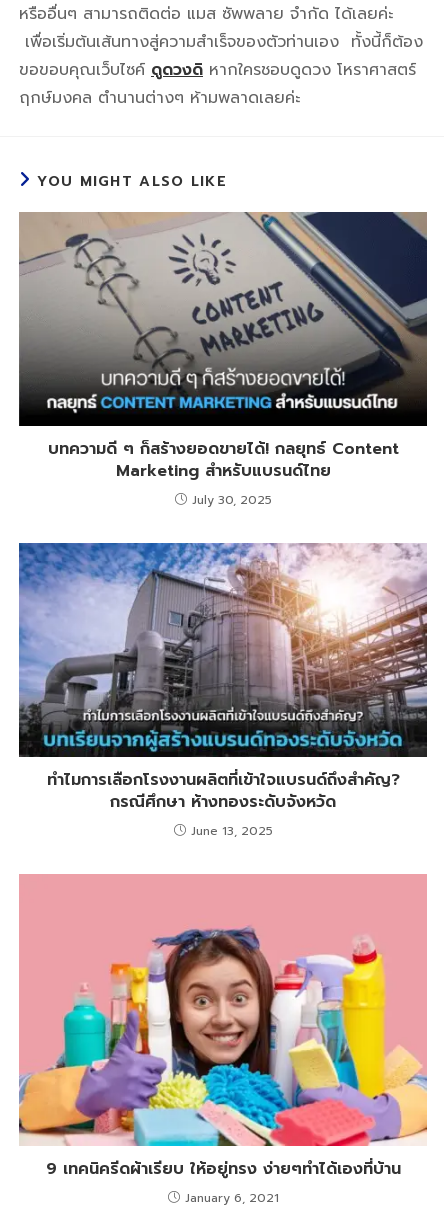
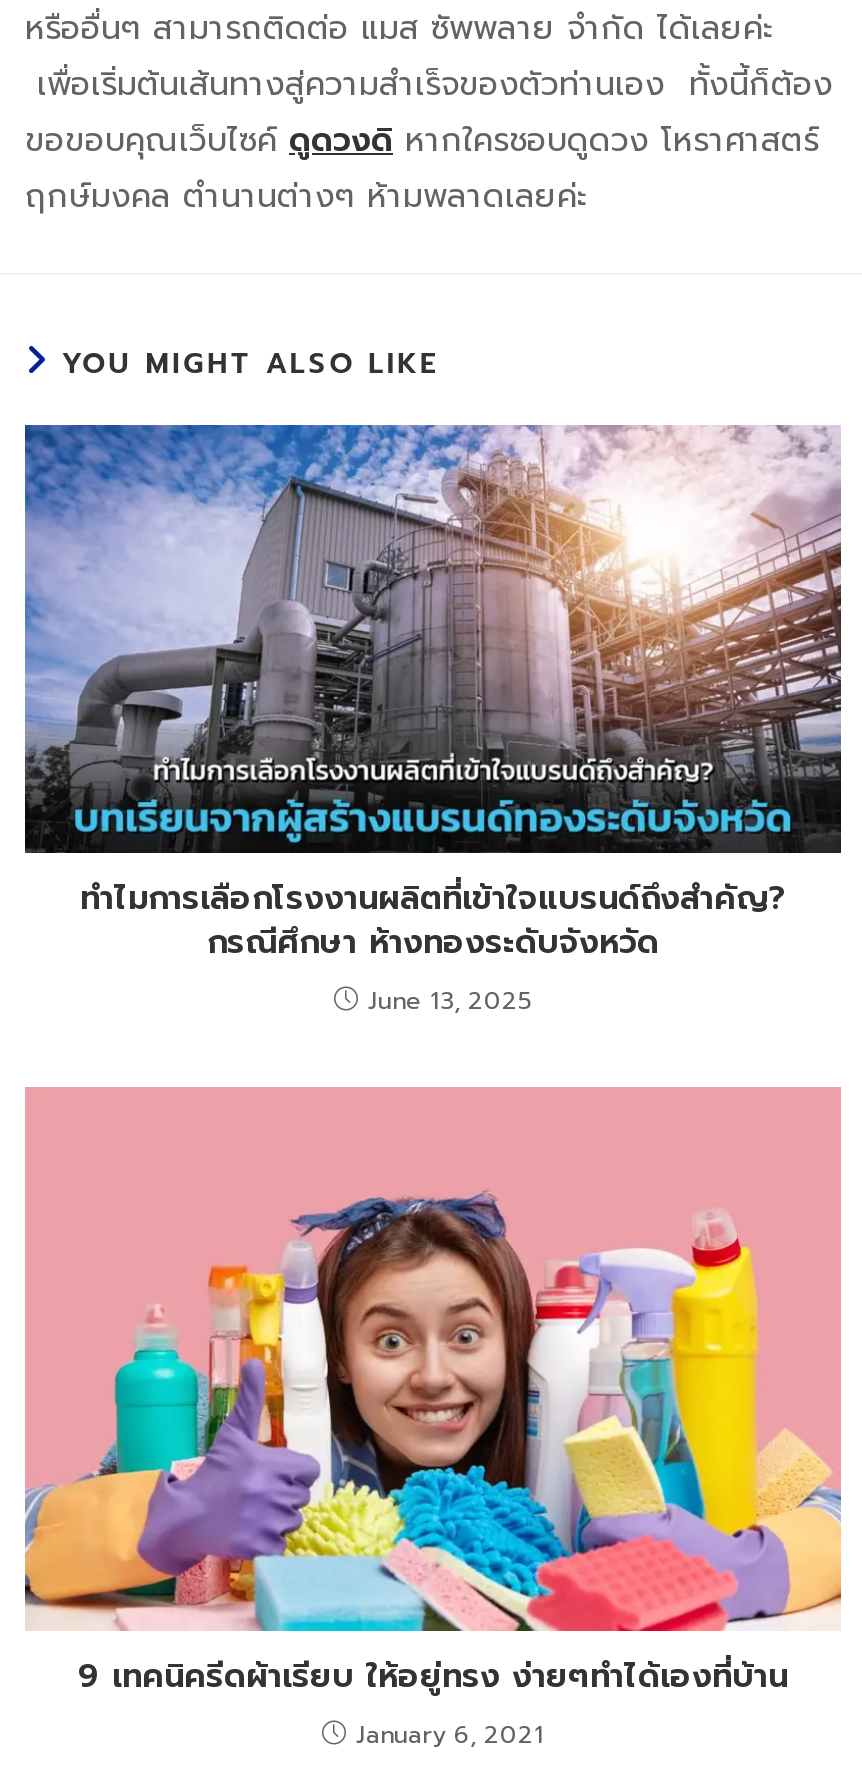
- [image]
- บทความดี ๆ ก็สร้างยอดขายได้! กลยุทธ์ Content
- Marketing สำหรับแบรนด์ไทย
- July 30, 2025
